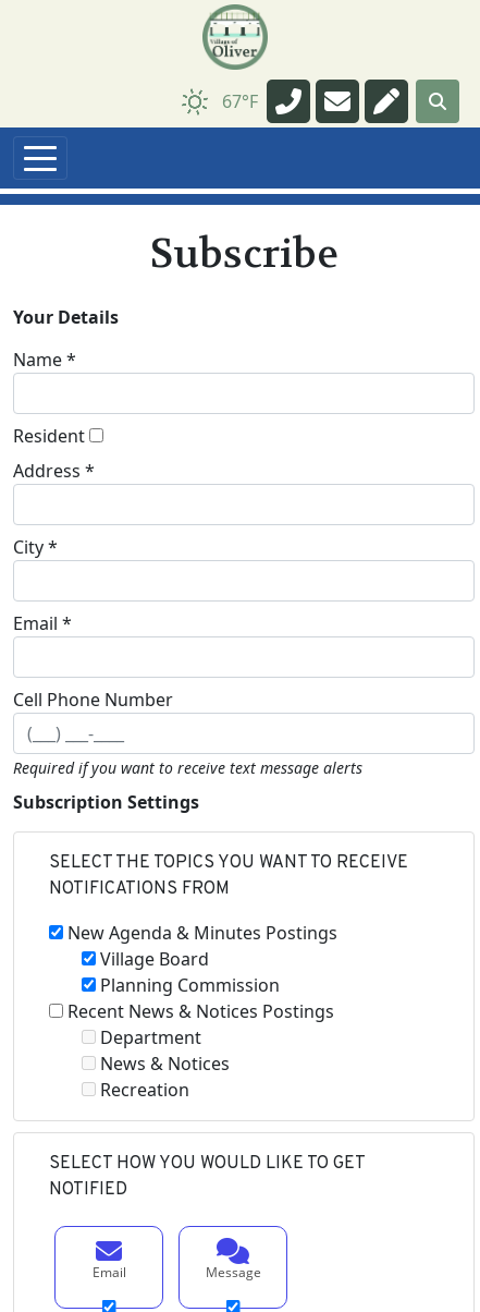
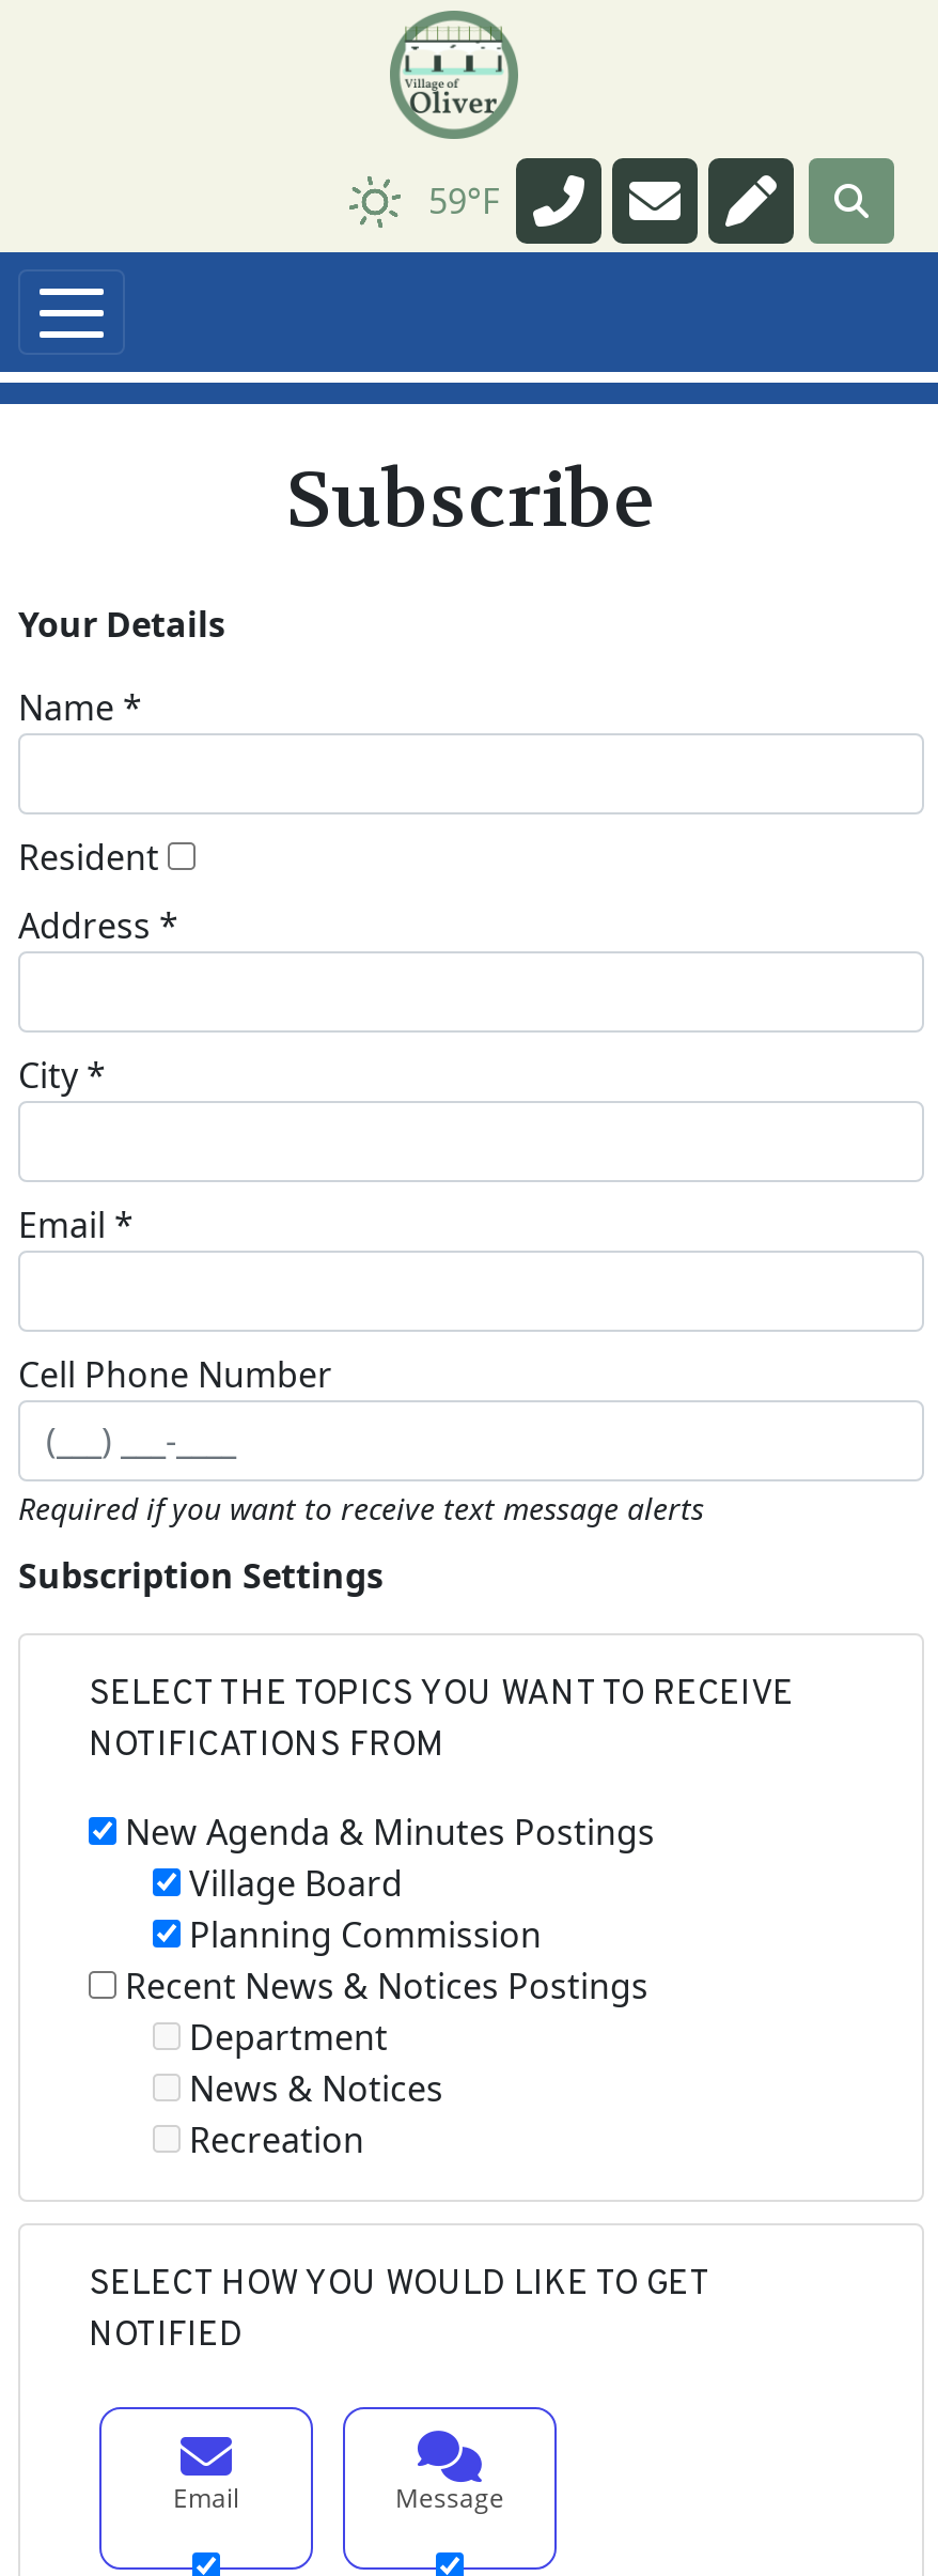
- 67°F
+ 59°F
